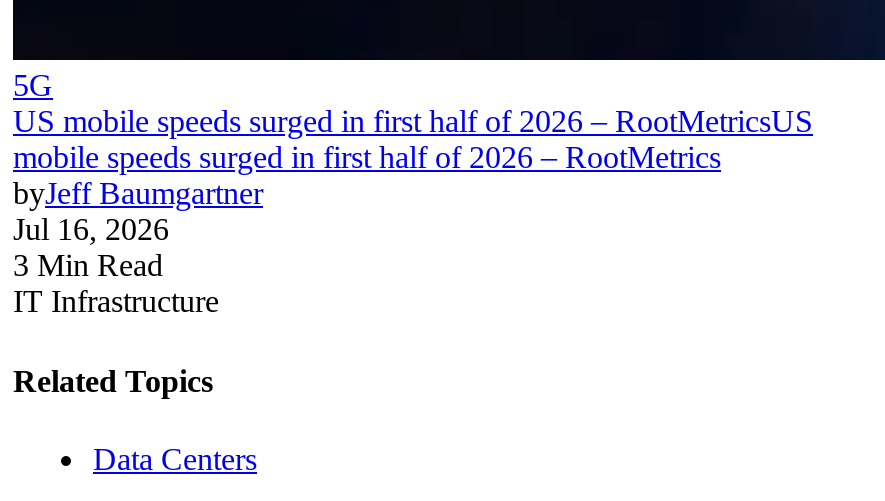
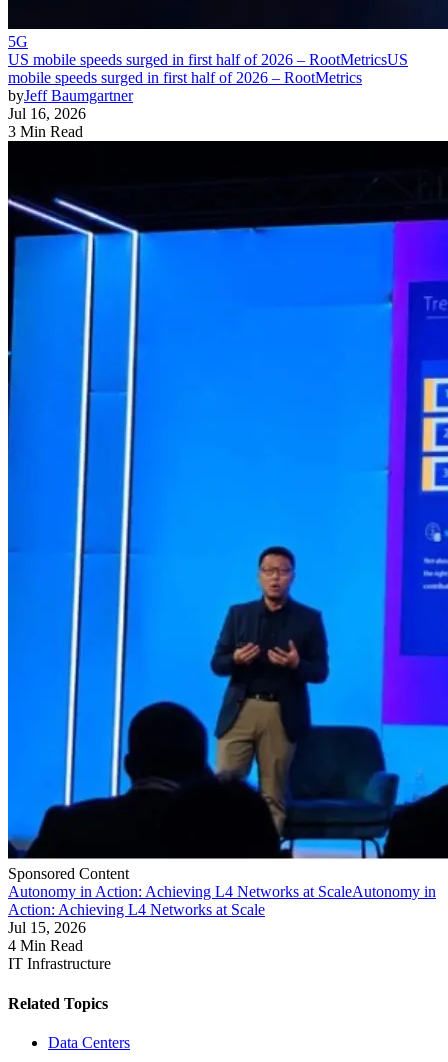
+ [image]
+ Sponsored Content
+ Autonomy in Action: Achieving L4 Networks at ScaleAutonomy in
+ Action: Achieving L4 Networks at Scale
+ Jul 15, 2026
+ 4 Min Read
